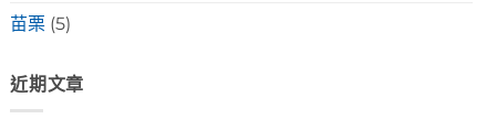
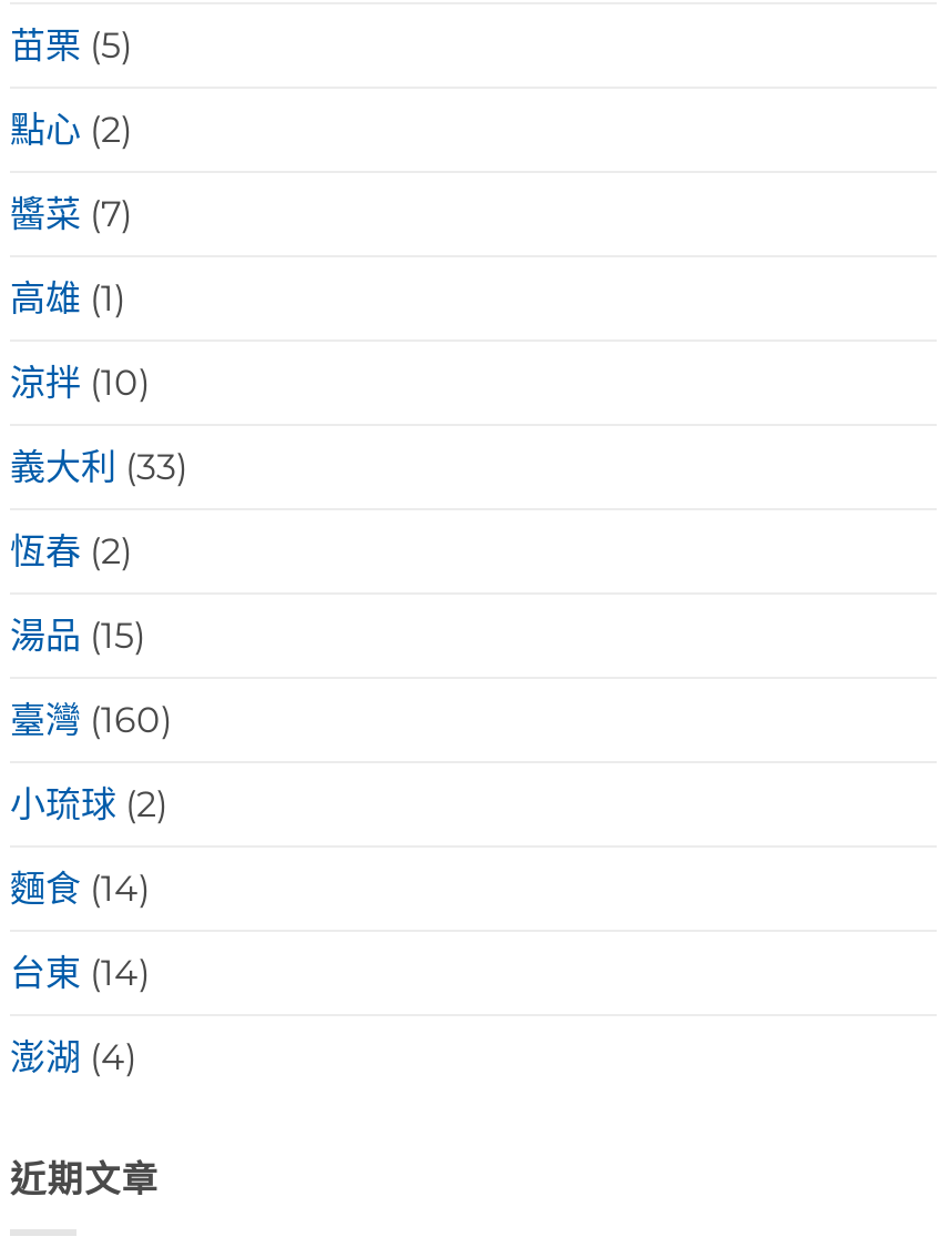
+ 點心(2)
+ 醬菜(7)
+ 高雄(1)
+ 涼拌(10)
+ 義大利(33)
+ 恆春(2)
+ 湯品(15)
+ 臺灣(160)
+ 小琉球(2)
+ 麵食(14)
+ 台東(14)
+ 澎湖(4)
